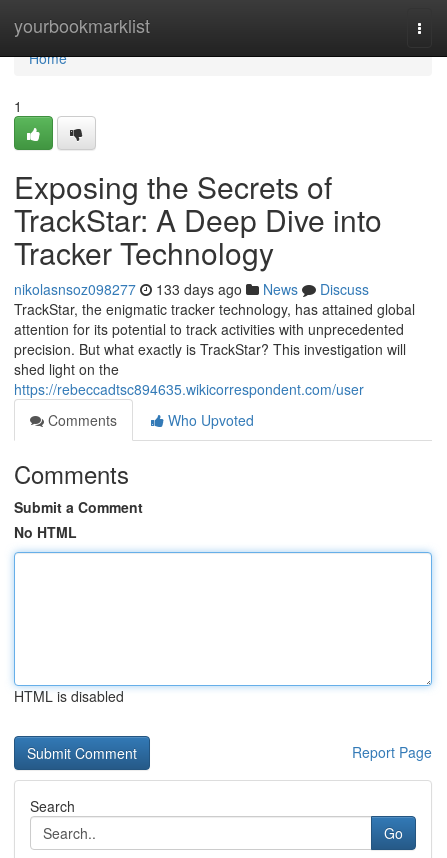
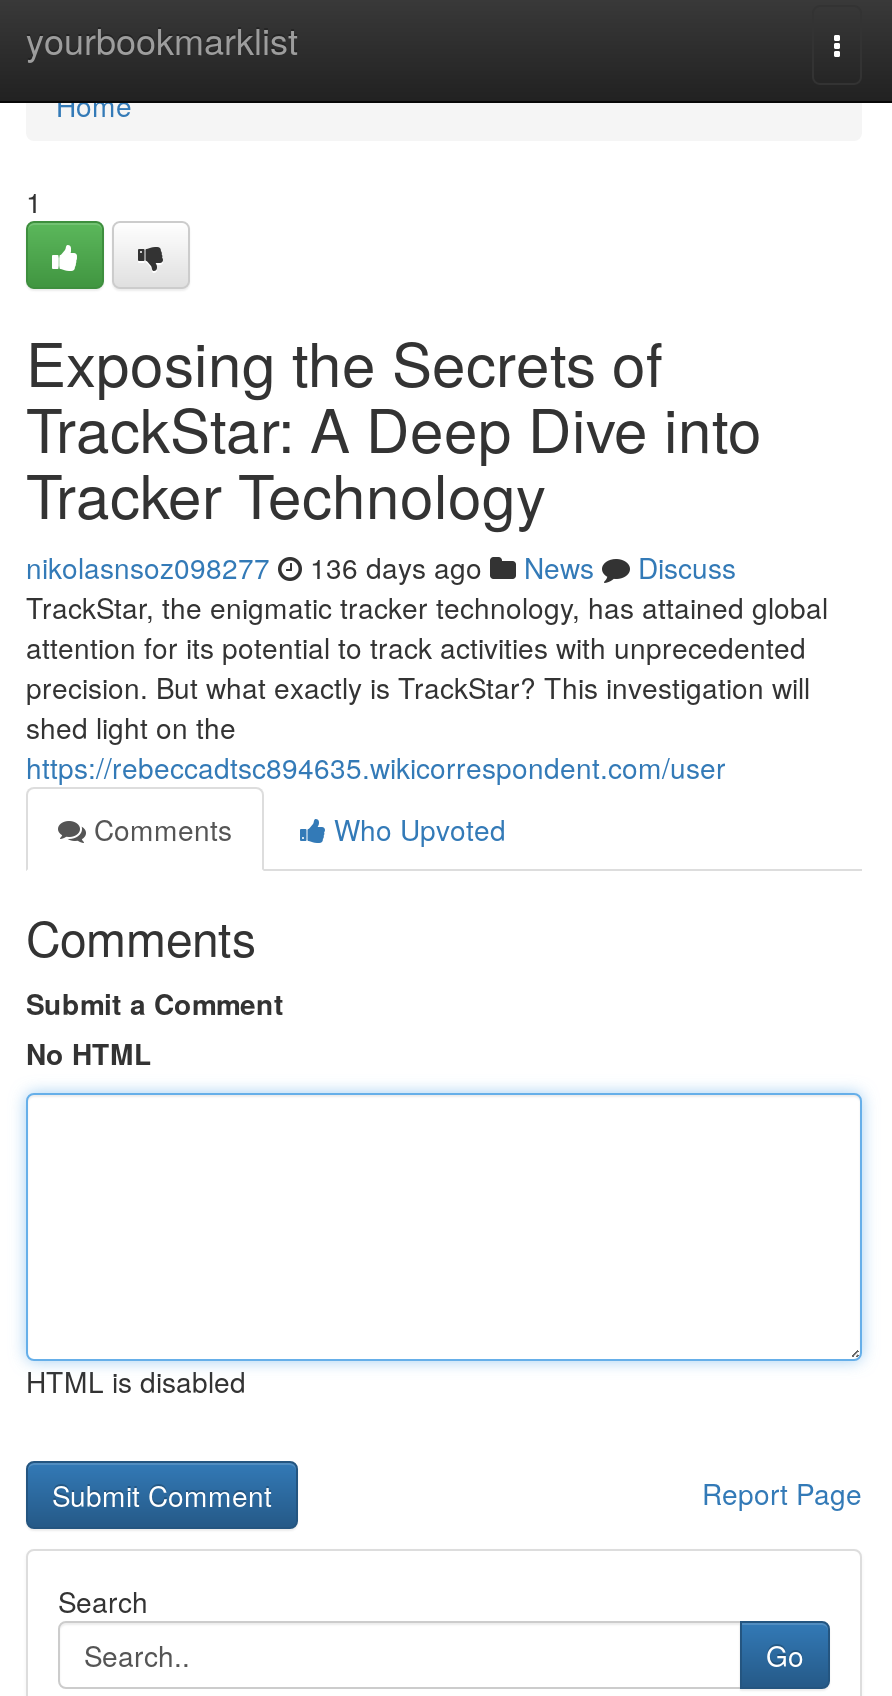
- nikolasnsoz098277 133 days ago News Discuss
+ nikolasnsoz098277 136 days ago News Discuss
